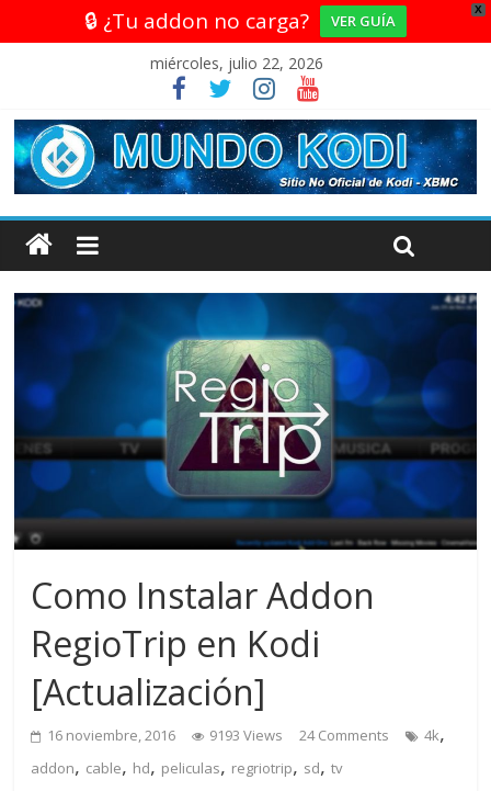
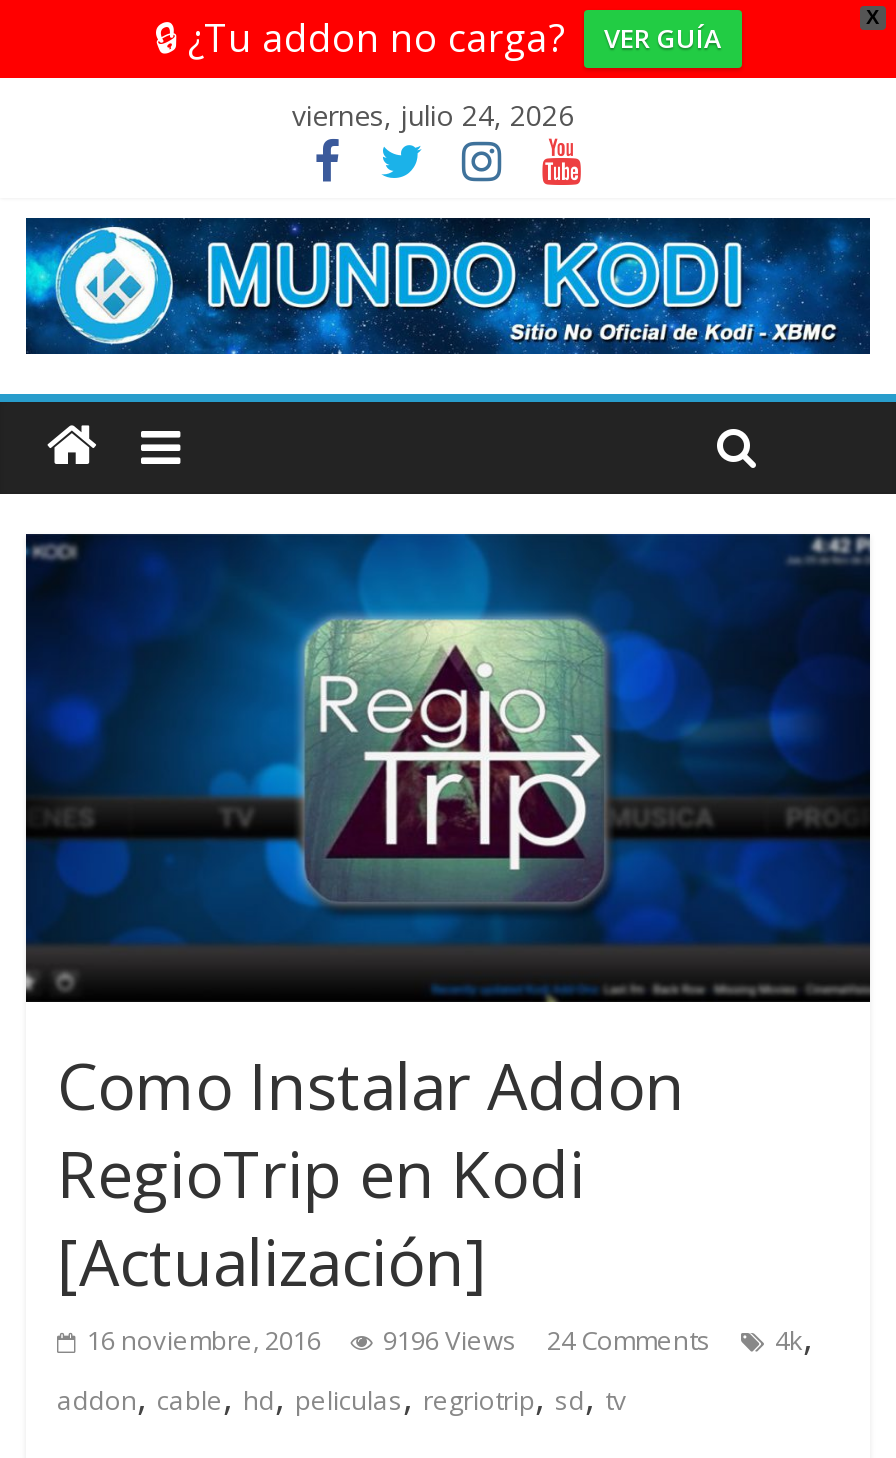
- miércoles, julio 22, 2026
+ viernes, julio 24, 2026

- 16 noviembre, 2016 9193 Views 24 Comments 4k,
+ 16 noviembre, 2016 9196 Views 24 Comments 4k,
